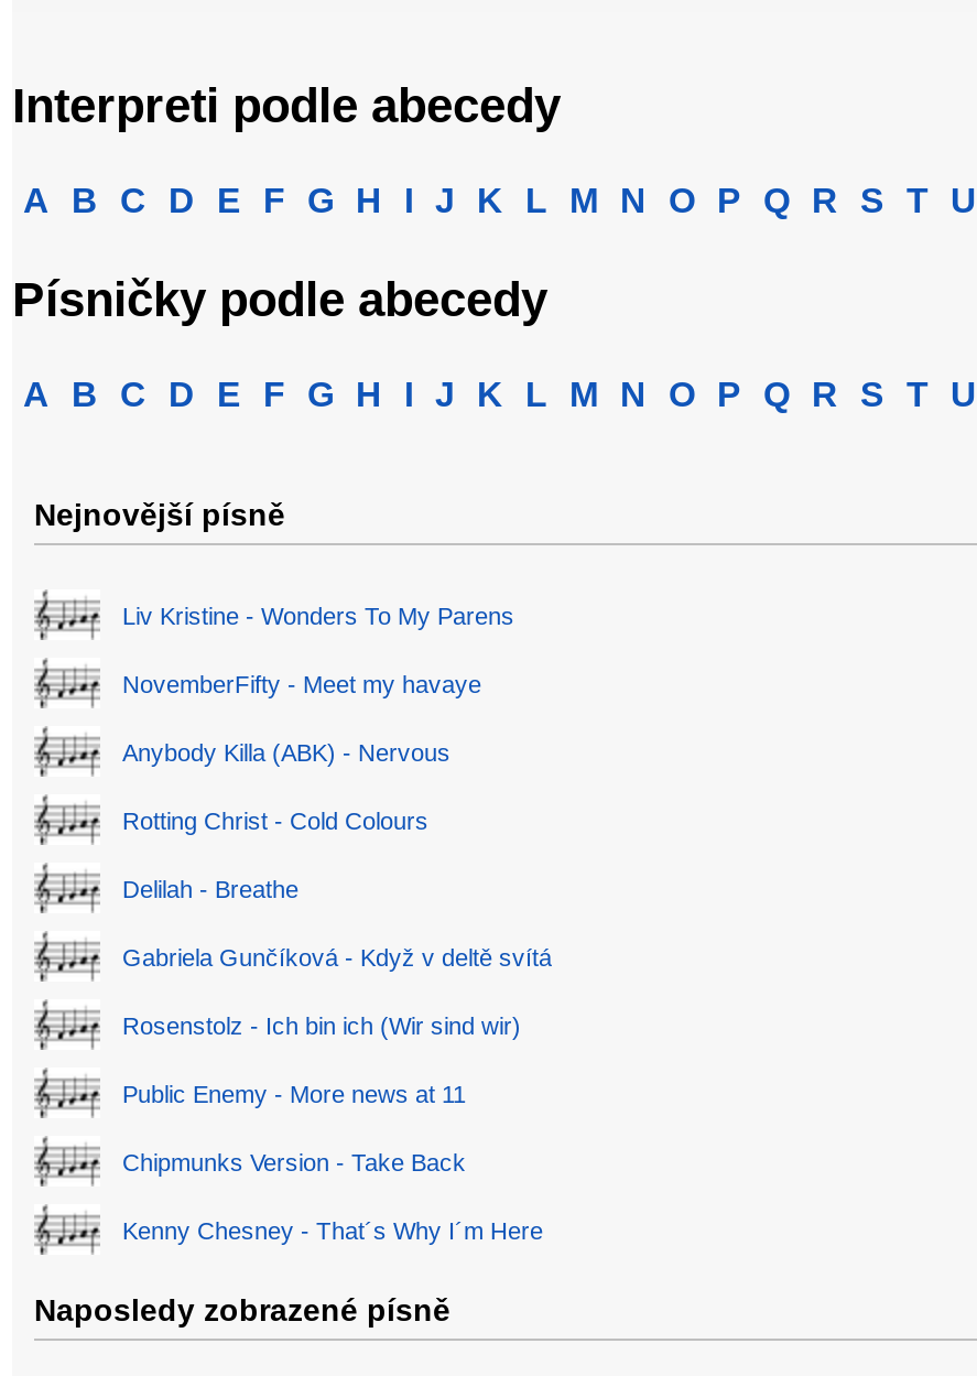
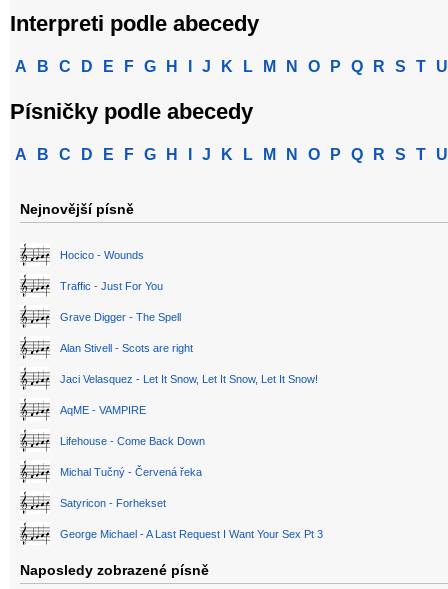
- Liv Kristine - Wonders To My Parens
+ Hocico - Wounds

- NovemberFifty - Meet my havaye
+ Traffic - Just For You

- Anybody Killa (ABK) - Nervous
+ Grave Digger - The Spell

- Rotting Christ - Cold Colours
+ Alan Stivell - Scots are right

- Delilah - Breathe
+ Jaci Velasquez - Let It Snow, Let It Snow, Let It Snow!

- Gabriela Gunčíková - Když v deltě svítá
+ AqME - VAMPIRE

- Rosenstolz - Ich bin ich (Wir sind wir)
+ Lifehouse - Come Back Down

- Public Enemy - More news at 11
+ Michal Tučný - Červená řeka

- Chipmunks Version - Take Back
+ Satyricon - Forhekset

- Kenny Chesney - That´s Why I´m Here
+ George Michael - A Last Request I Want Your Sex Pt 3
